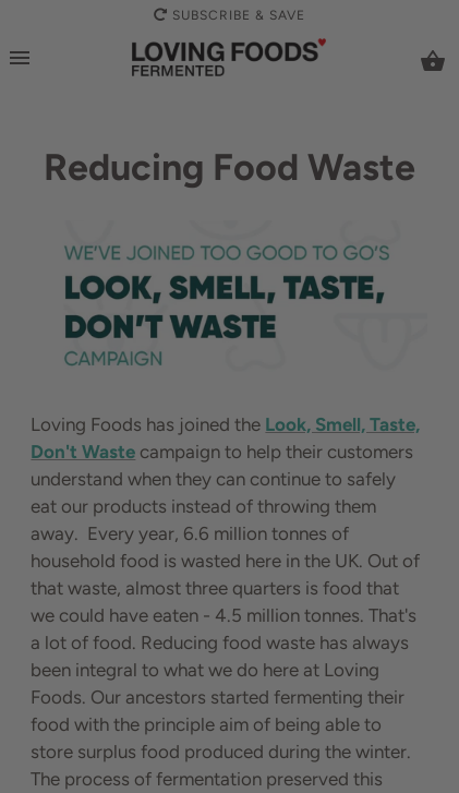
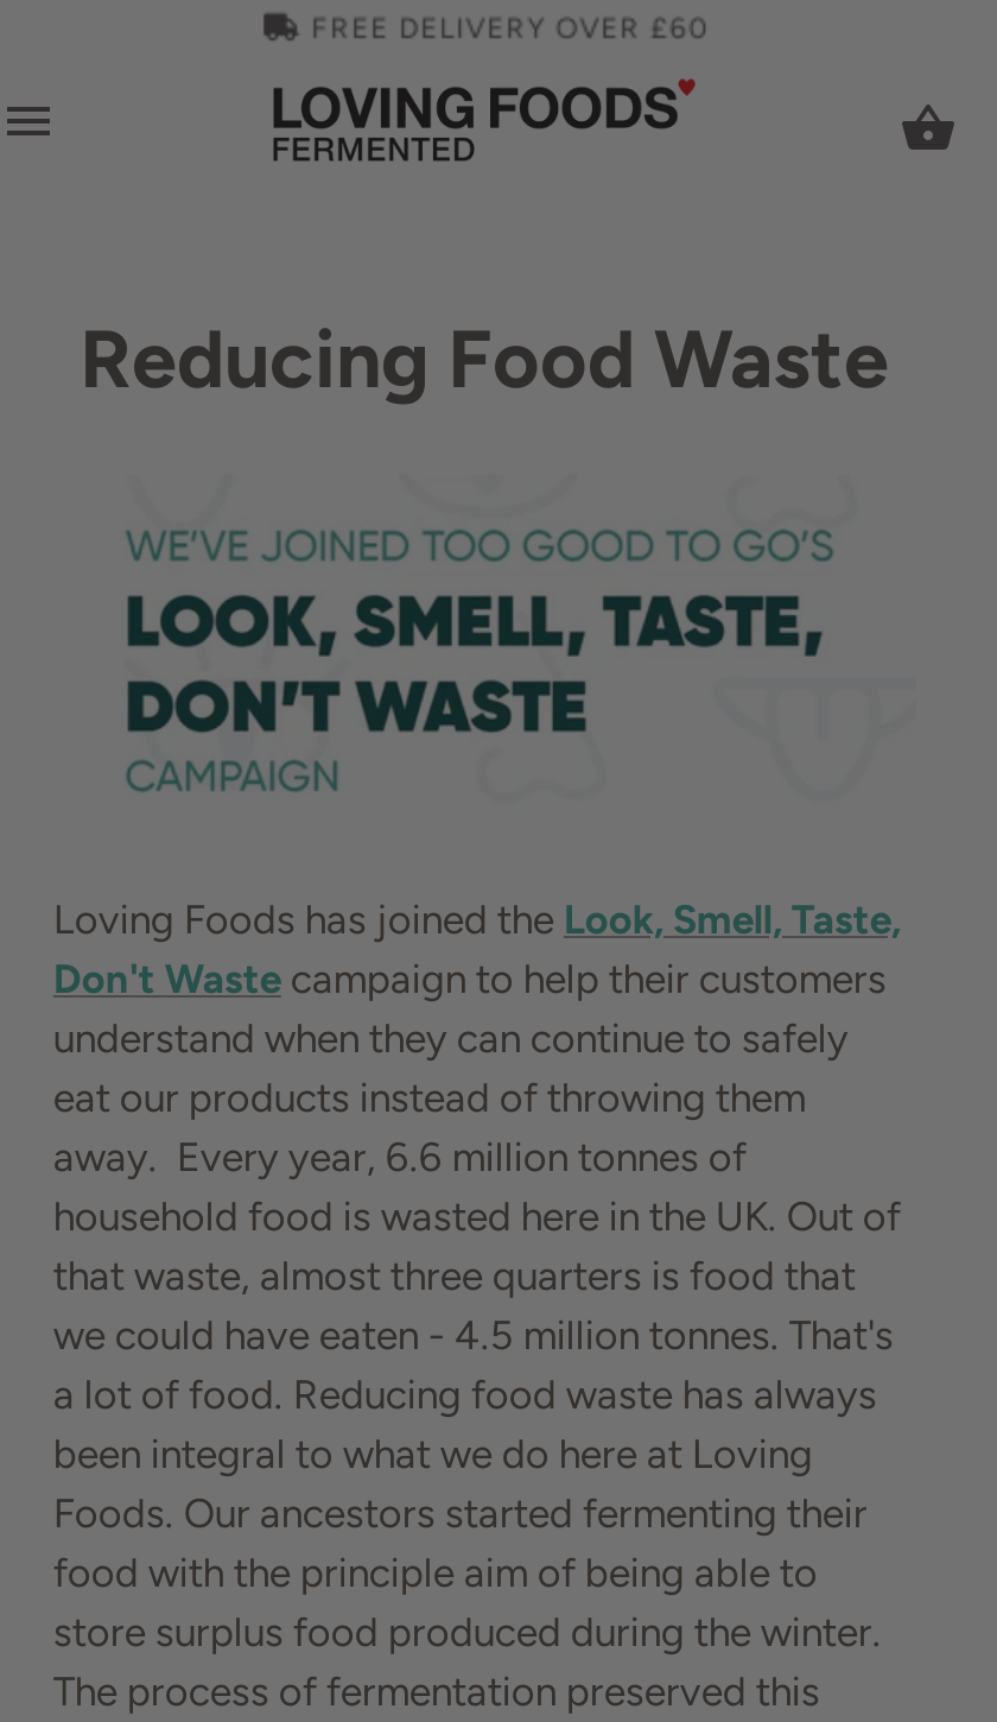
- SUBSCRIBE & SAVE
+ FREE DELIVERY OVER £60
